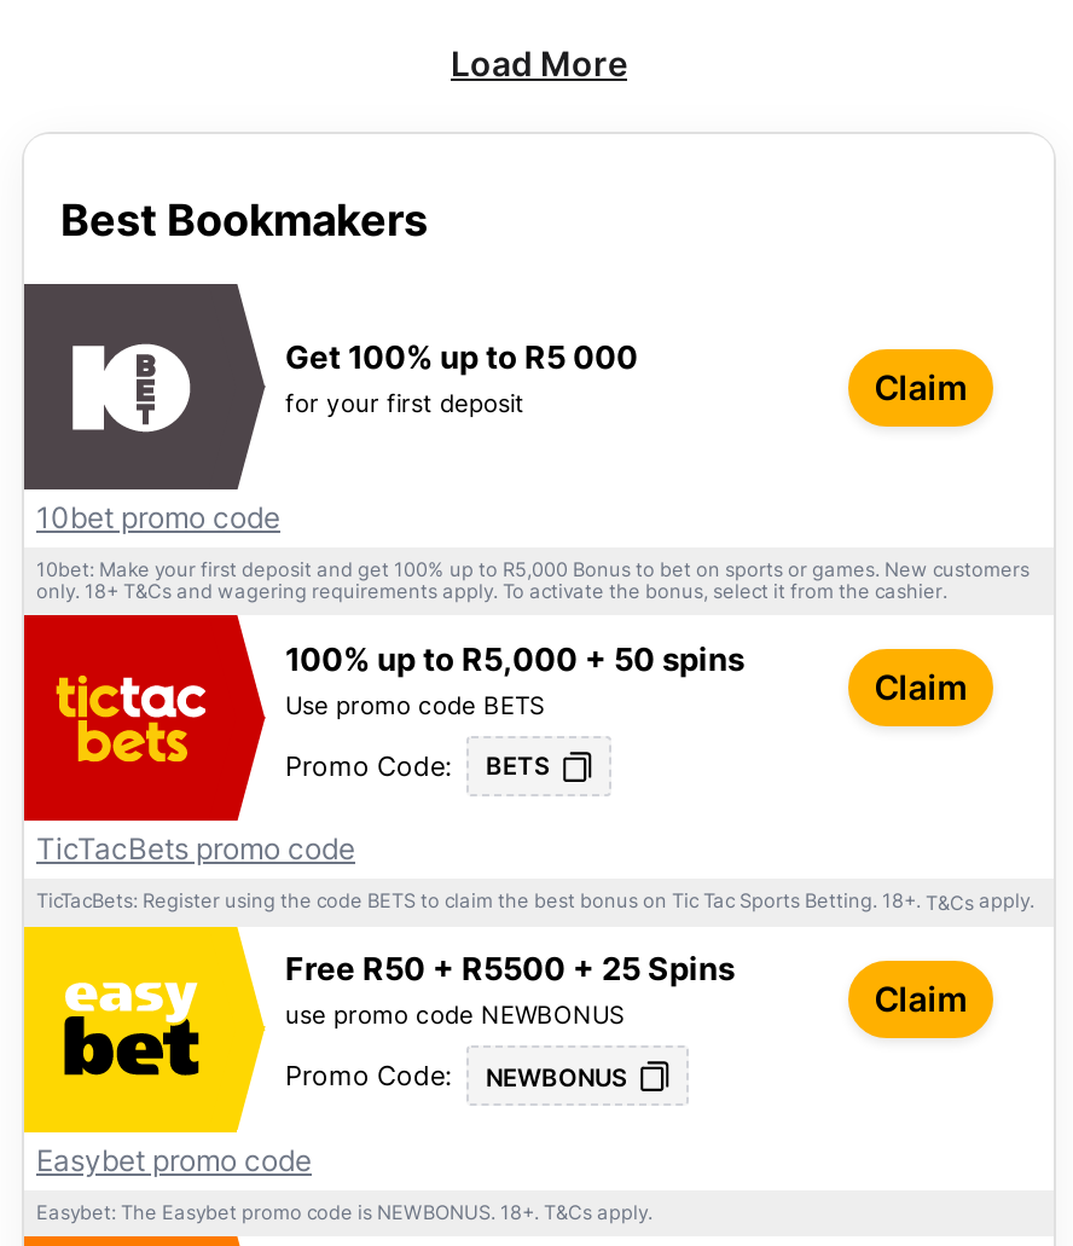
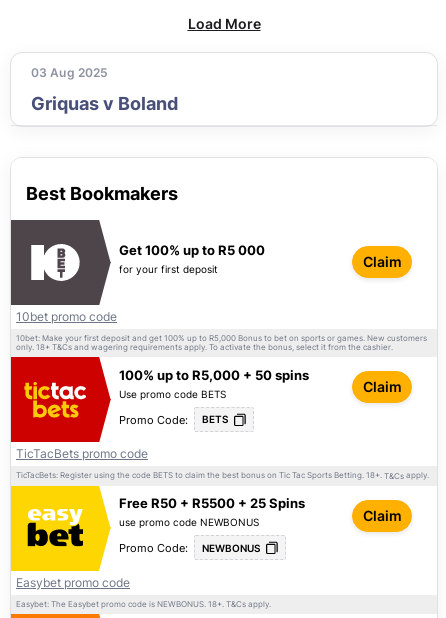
+ 03 Aug 2025
+ Griquas v Boland
